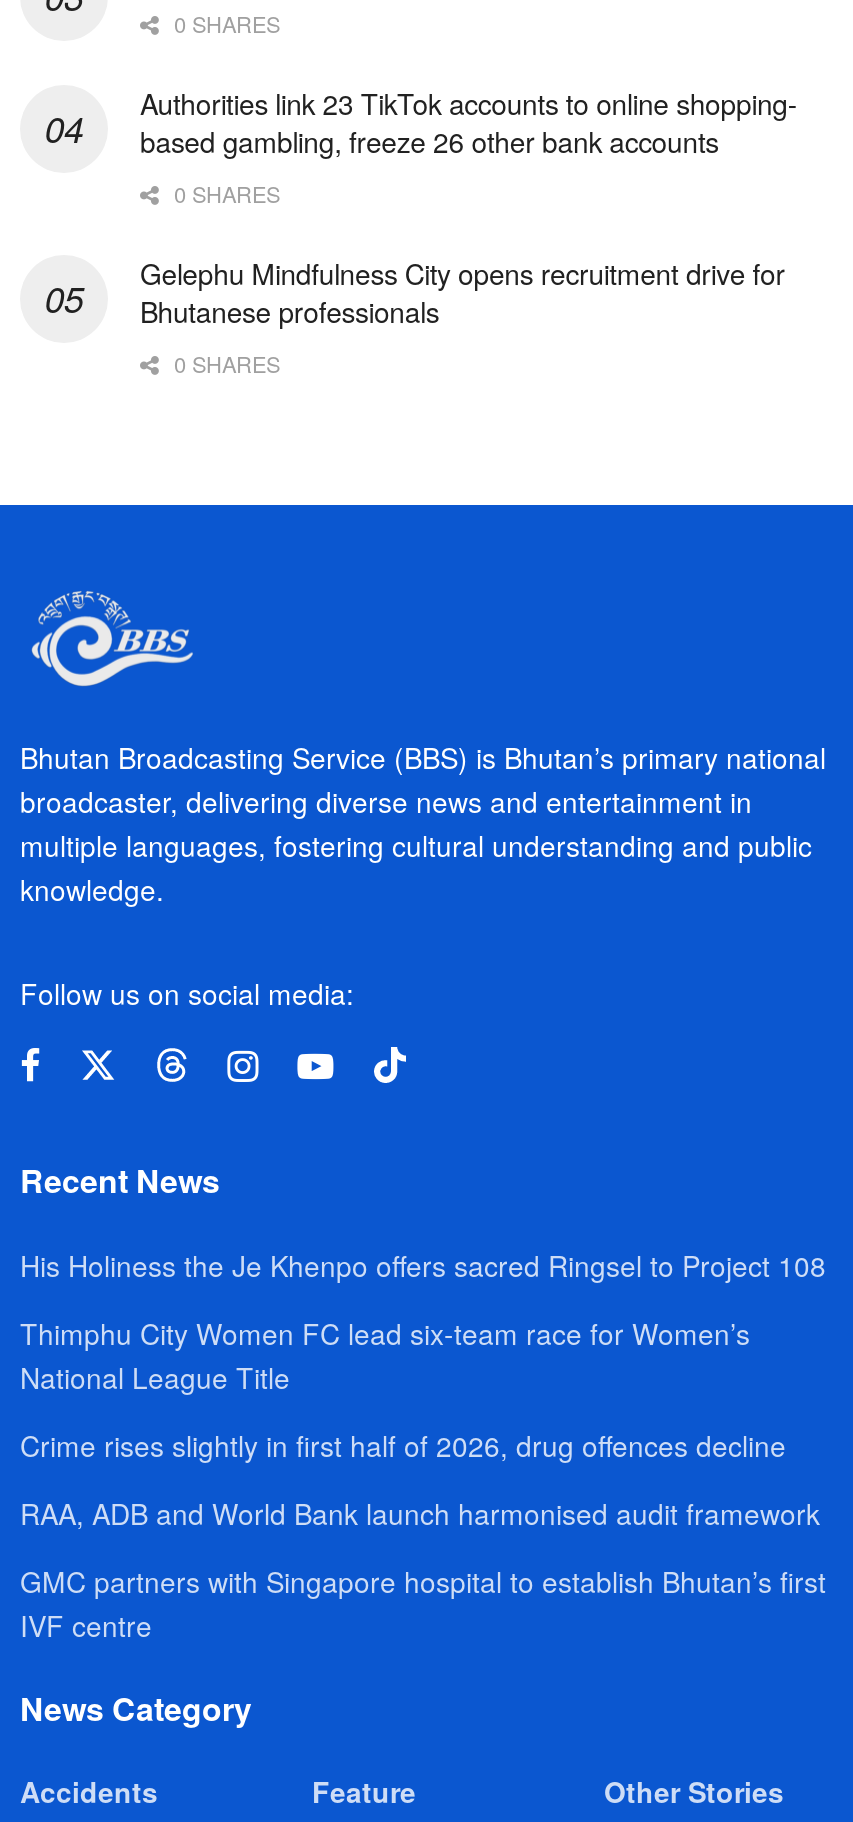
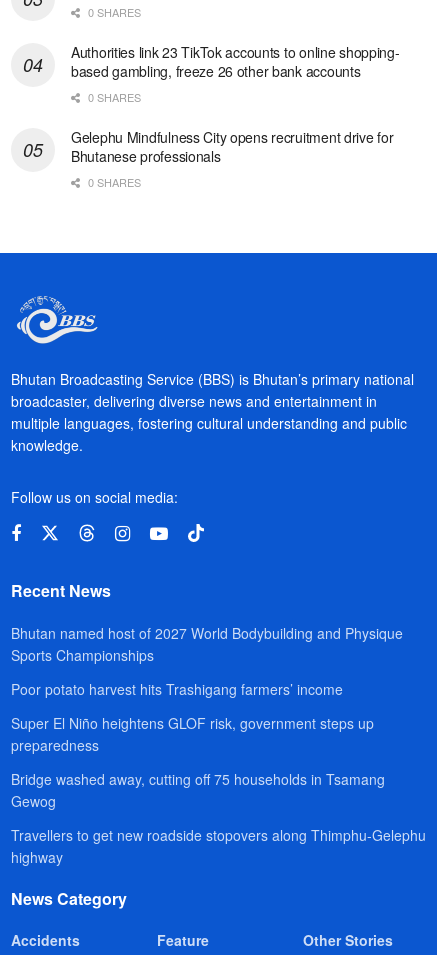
- His Holiness the Je Khenpo offers sacred Ringsel to Project 108
+ Bhutan named host of 2027 World Bodybuilding and Physique
+ Sports Championships

- Thimphu City Women FC lead six-team race for Women’s
- National League Title
+ Poor potato harvest hits Trashigang farmers’ income

- Crime rises slightly in first half of 2026, drug offences decline
+ Super El Niño heightens GLOF risk, government steps up
+ preparedness

- RAA, ADB and World Bank launch harmonised audit framework
+ Bridge washed away, cutting off 75 households in Tsamang
+ Gewog

- GMC partners with Singapore hospital to establish Bhutan’s first
- IVF centre
+ Travellers to get new roadside stopovers along Thimphu-Gelephu
+ highway
